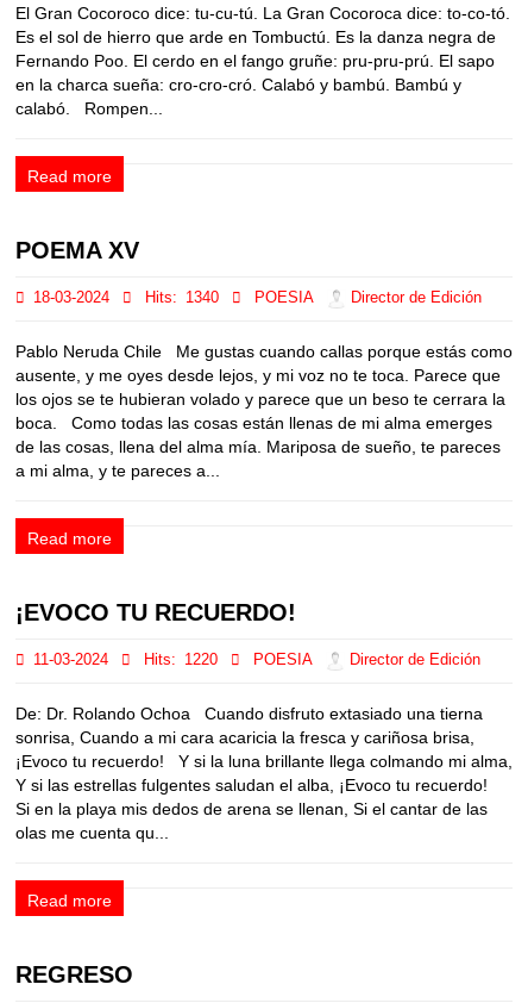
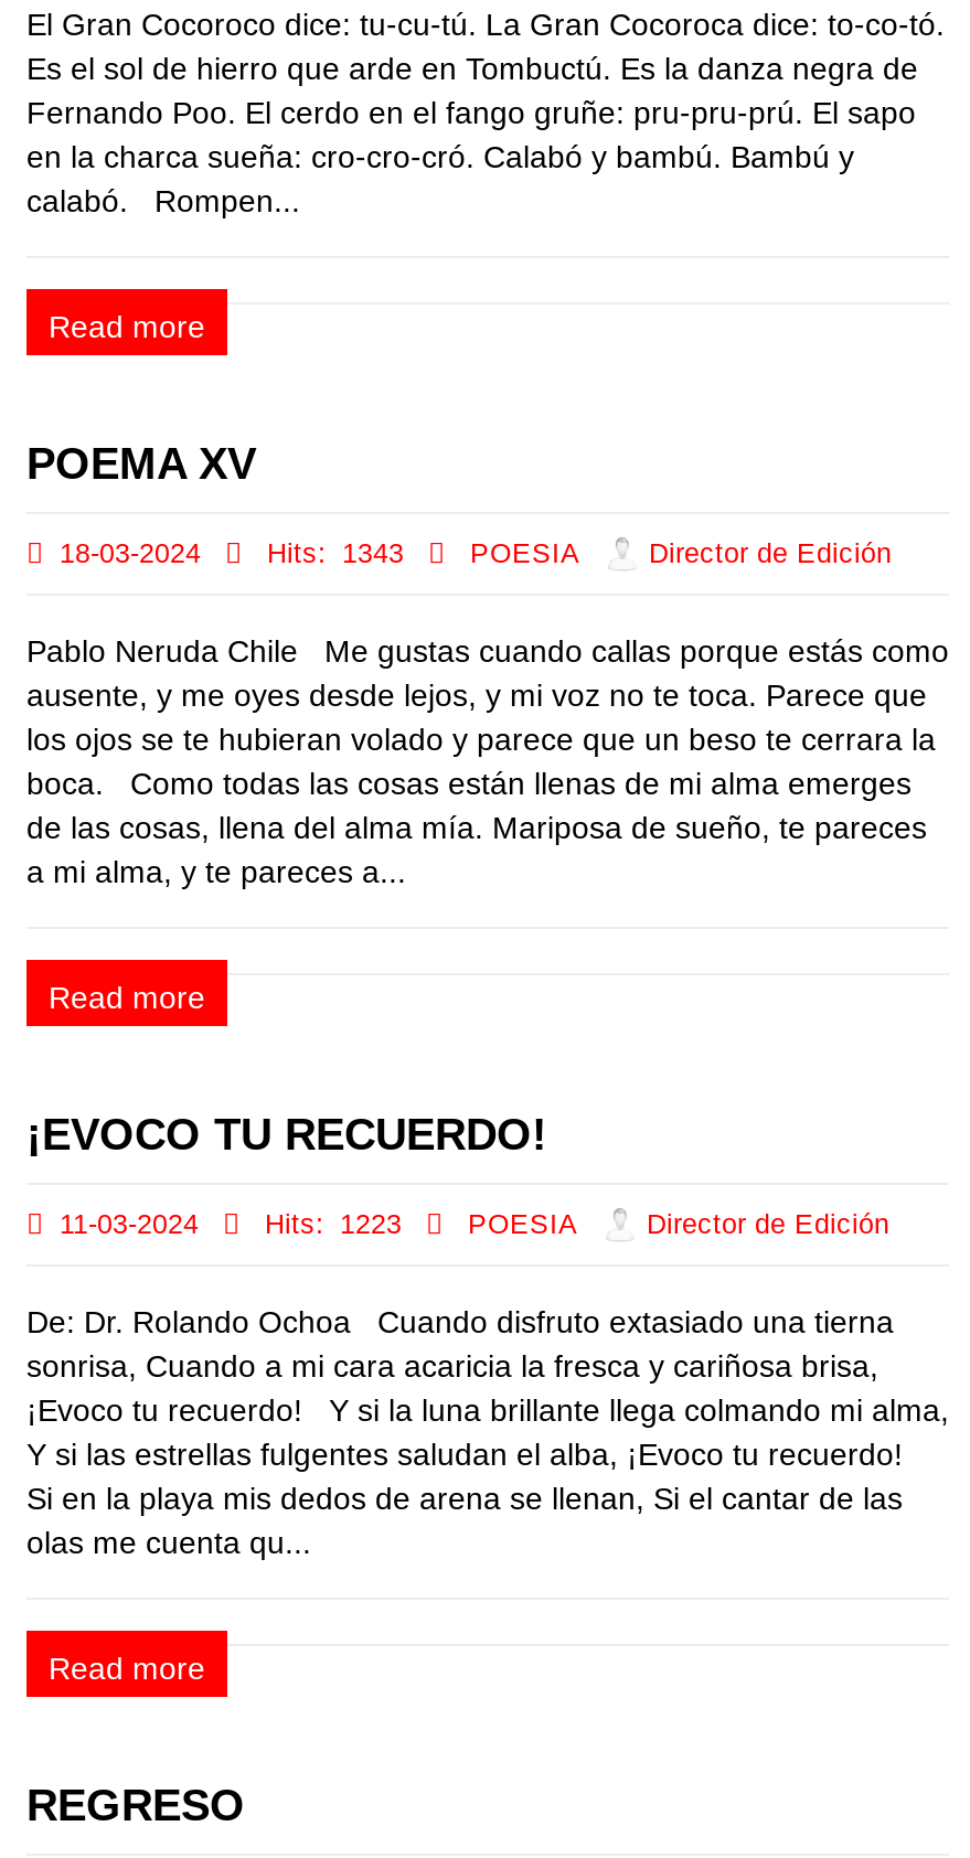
- Hits: 1340
+ Hits: 1343

- Hits: 1220
+ Hits: 1223
